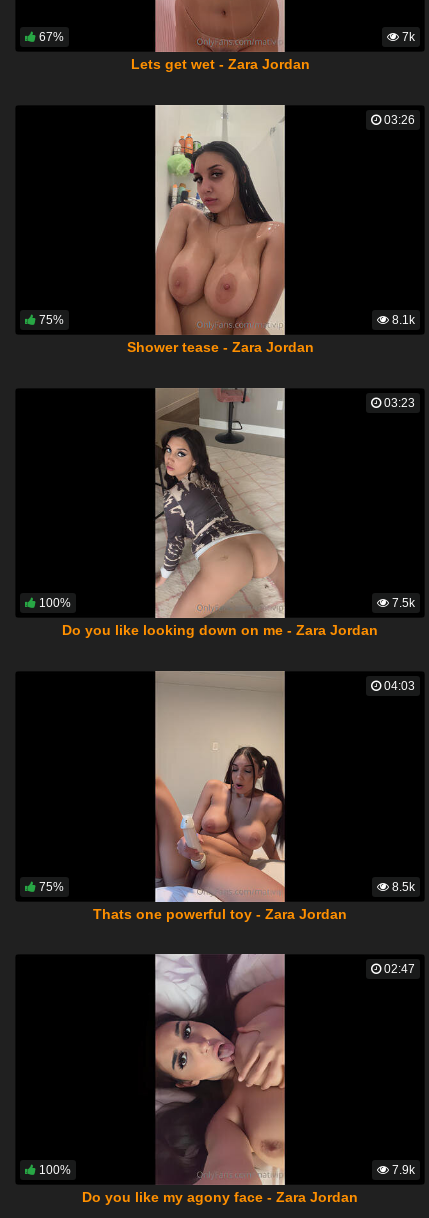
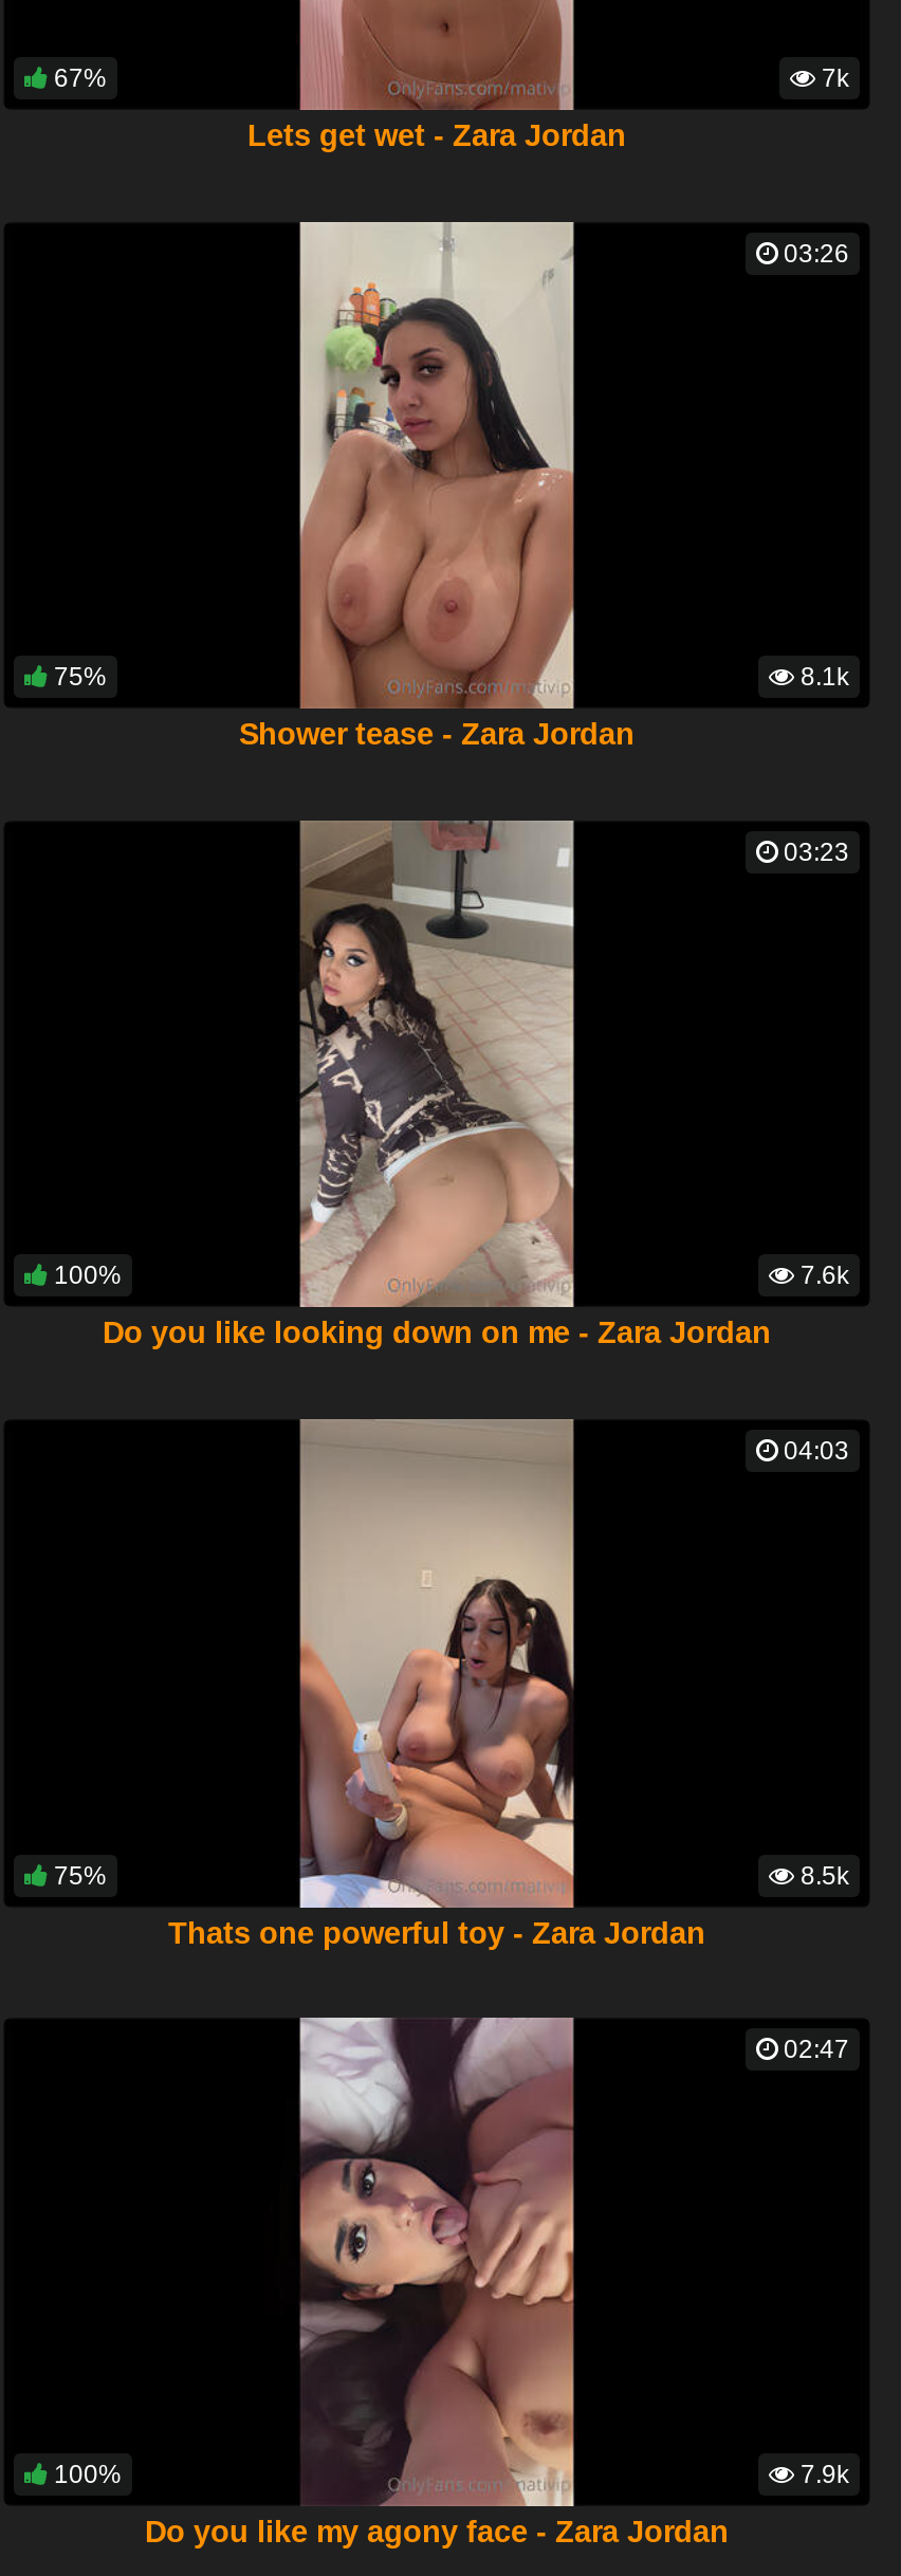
- 7.5k
+ 7.6k
